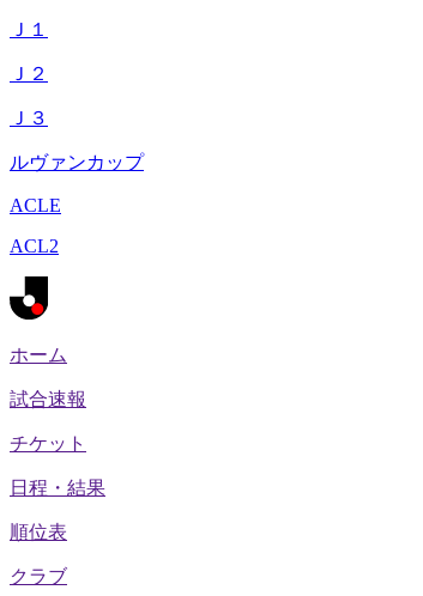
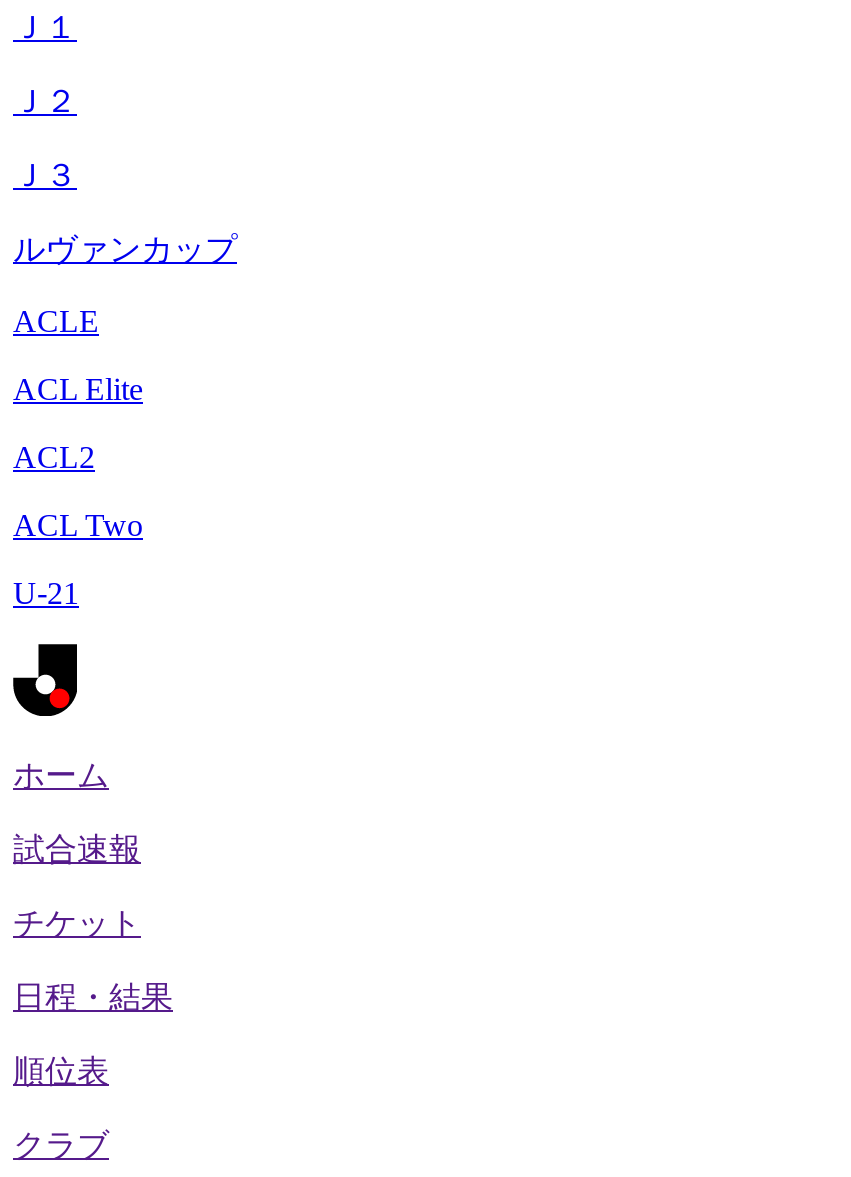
+ ACL Elite

+ ACL Two
+ U-21
